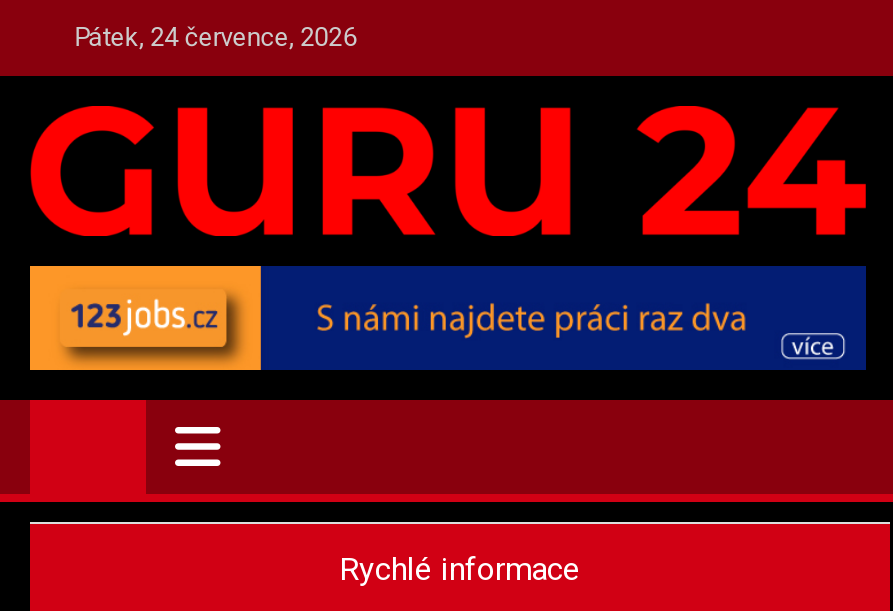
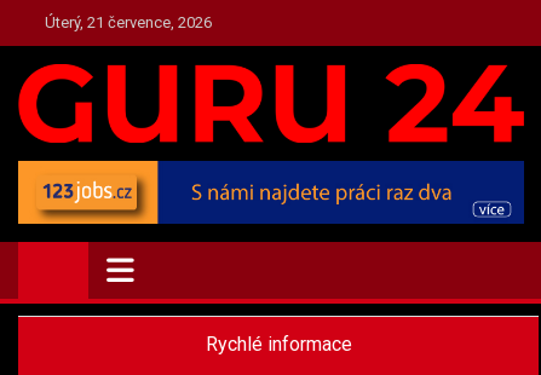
- Pátek, 24 července, 2026
+ Úterý, 21 července, 2026
